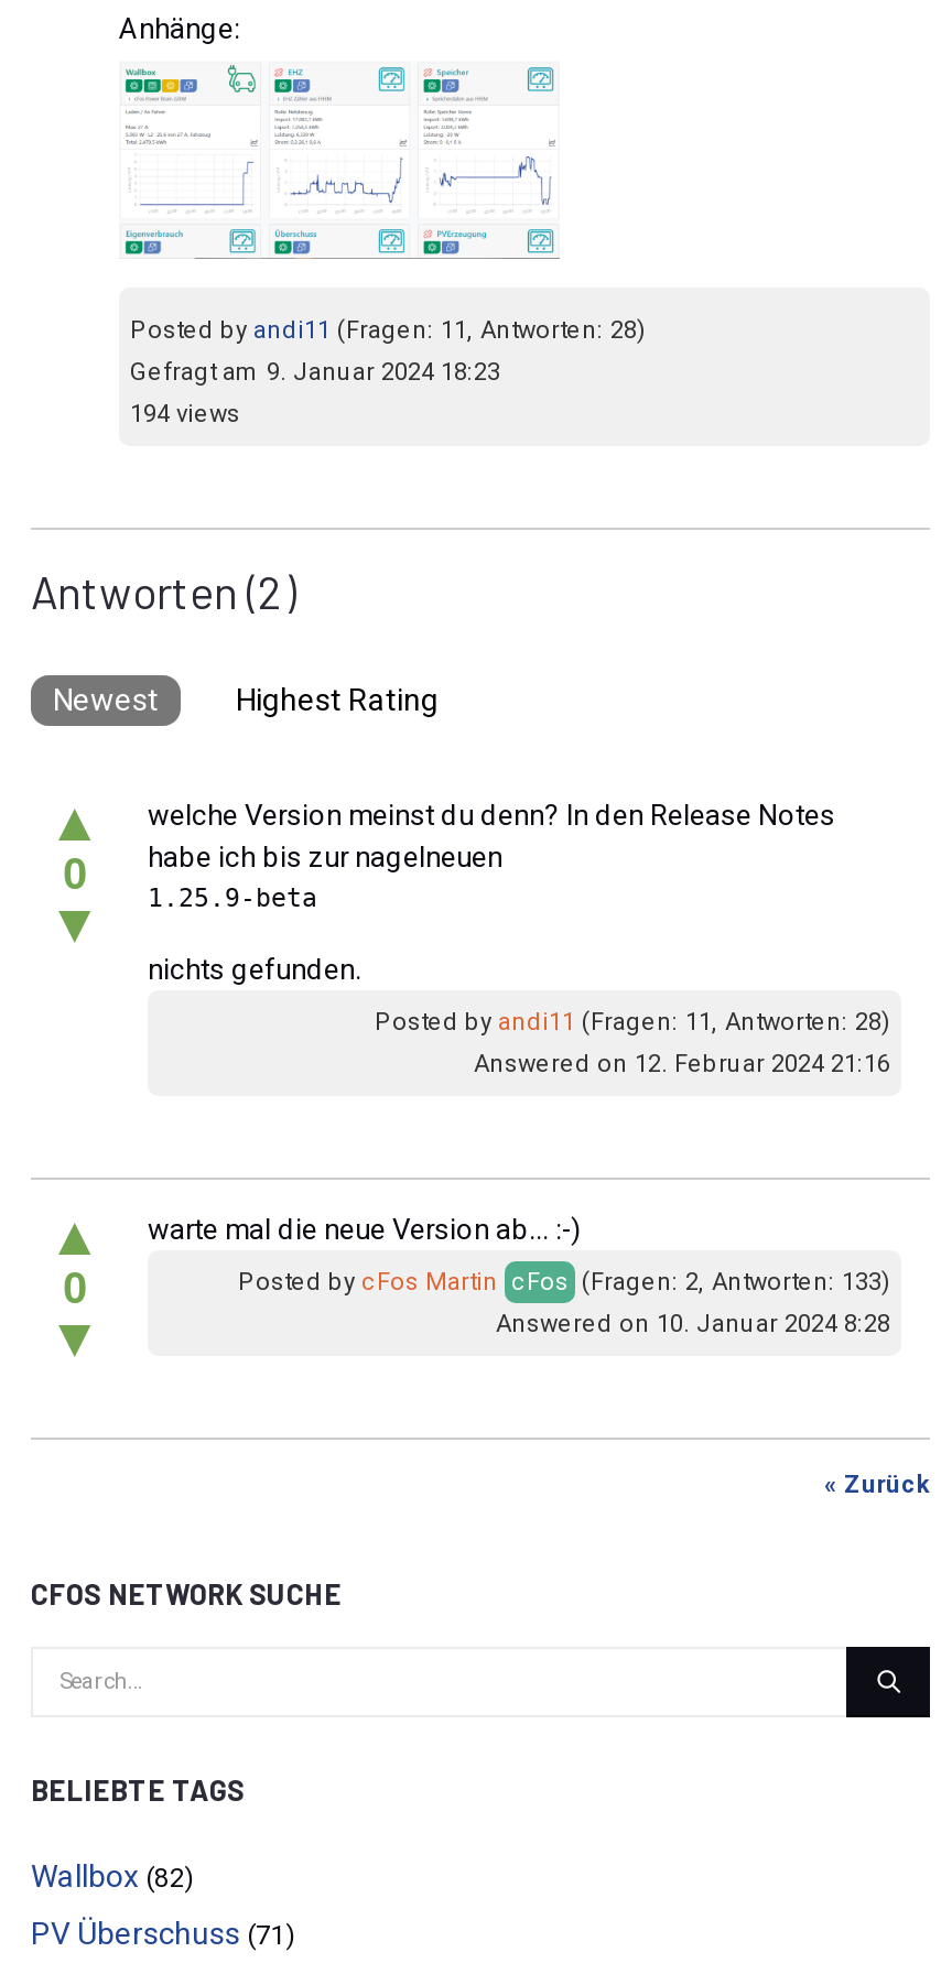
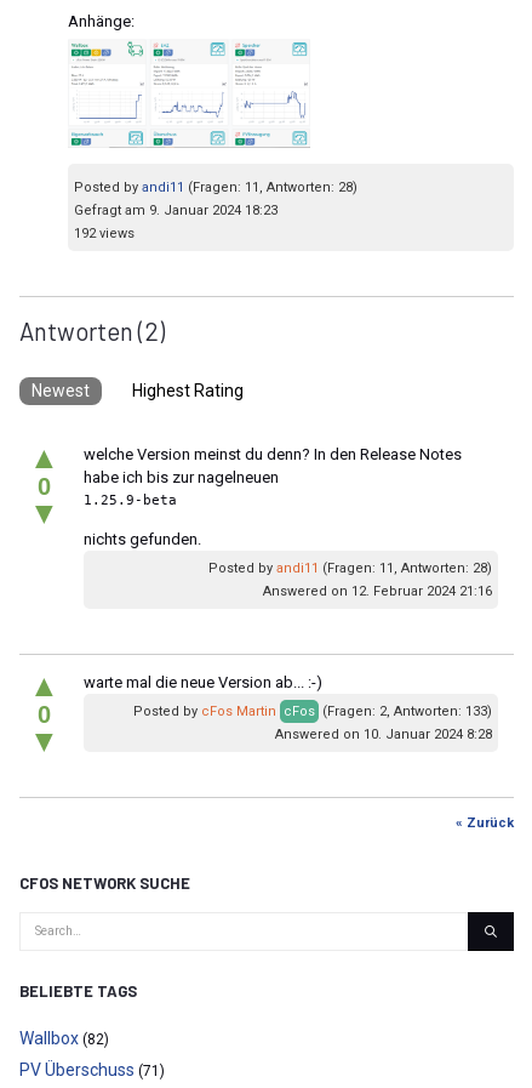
- 194 views
+ 192 views
